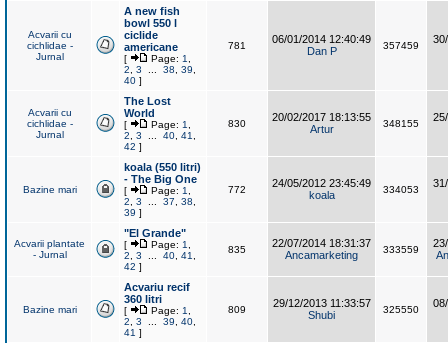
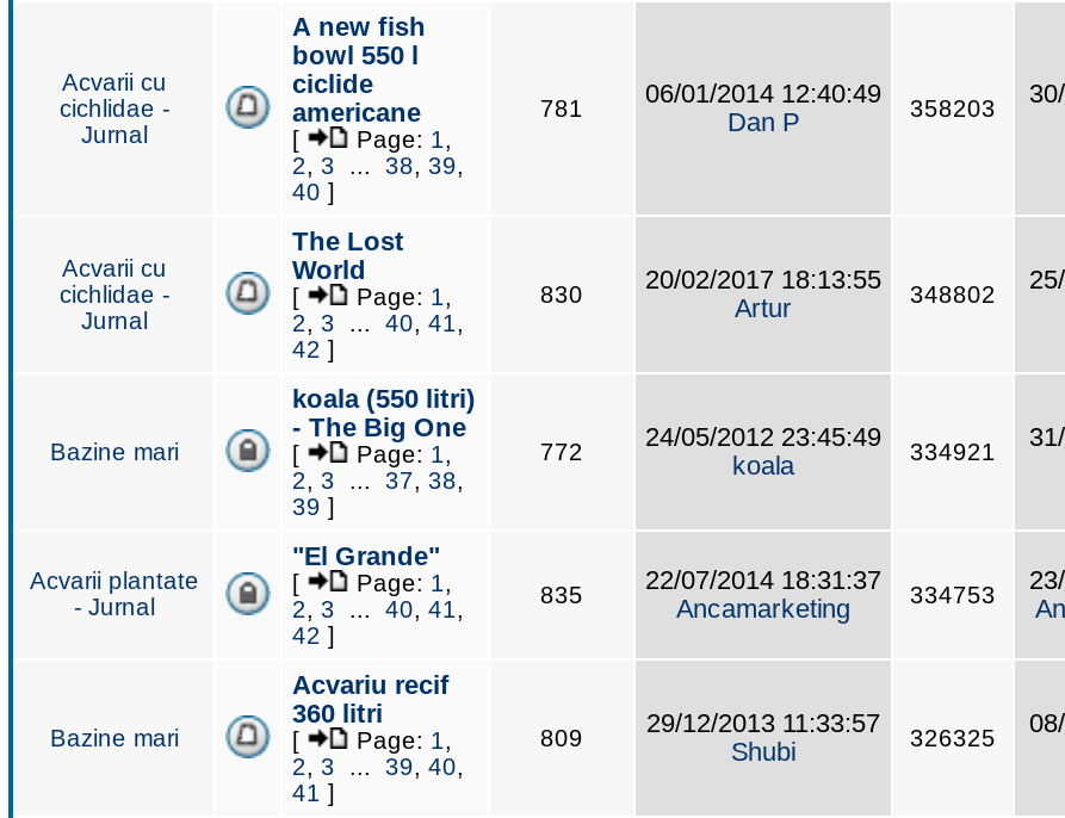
- 357459
+ 358203

- 348155
+ 348802

- 334053
+ 334921

- 333559
+ 334753

- 325550
+ 326325
